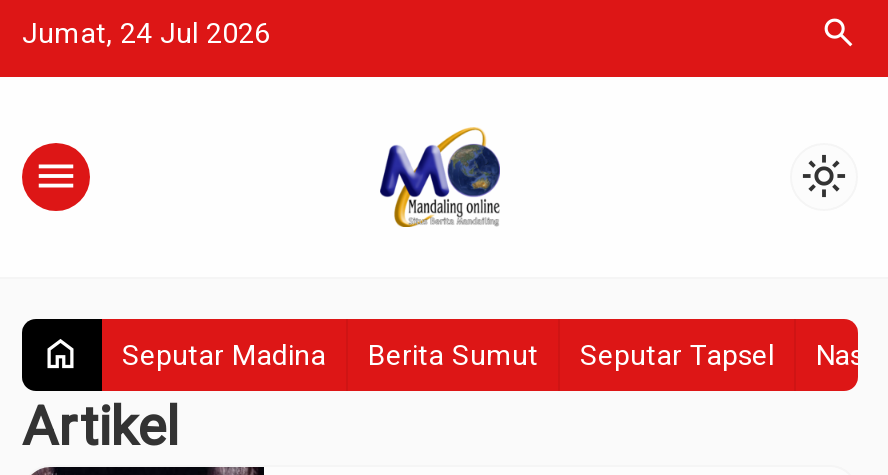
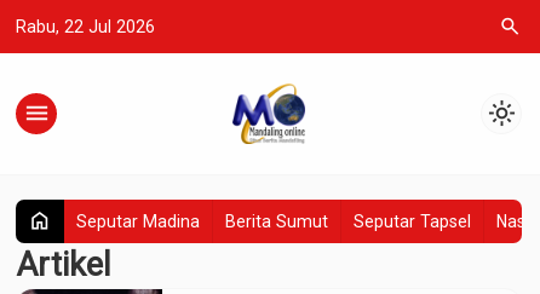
- Jumat, 24 Jul 2026
+ Rabu, 22 Jul 2026
